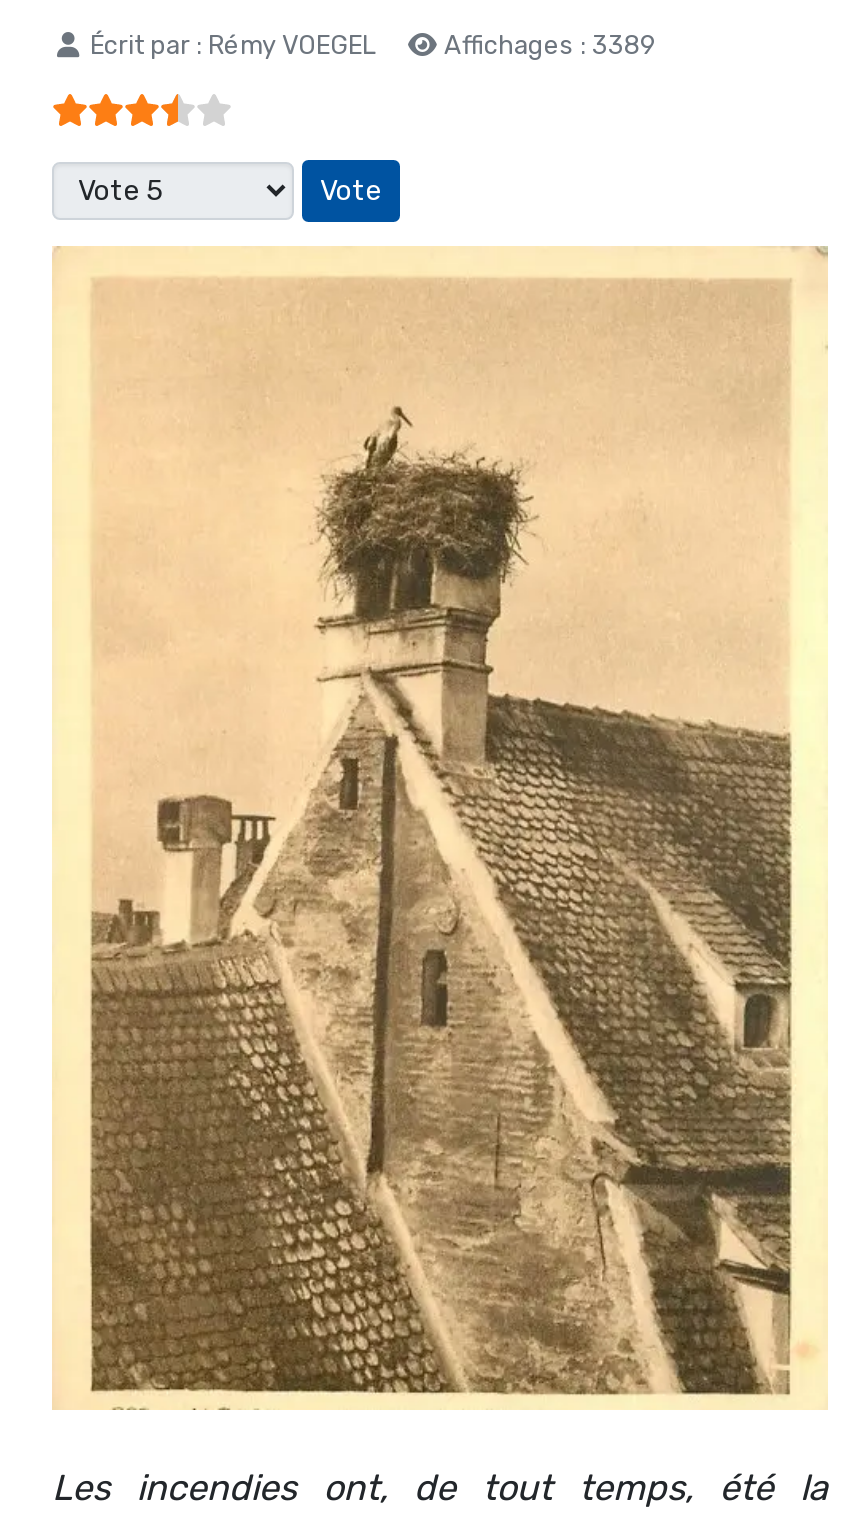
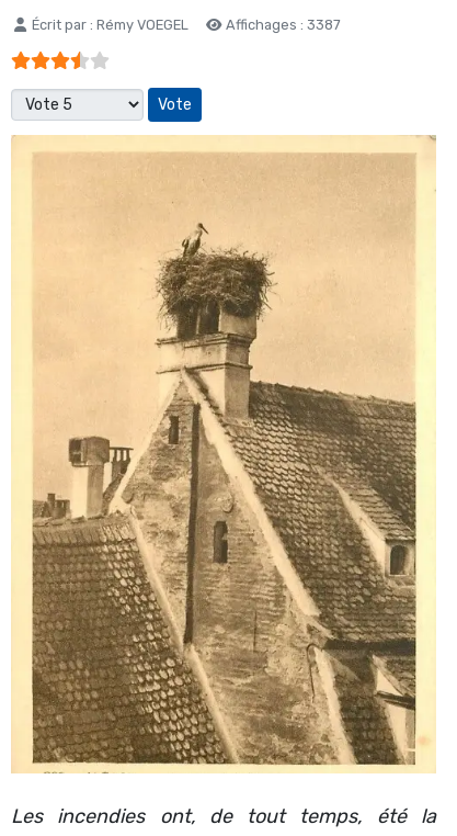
- Affichages : 3389
+ Affichages : 3387
